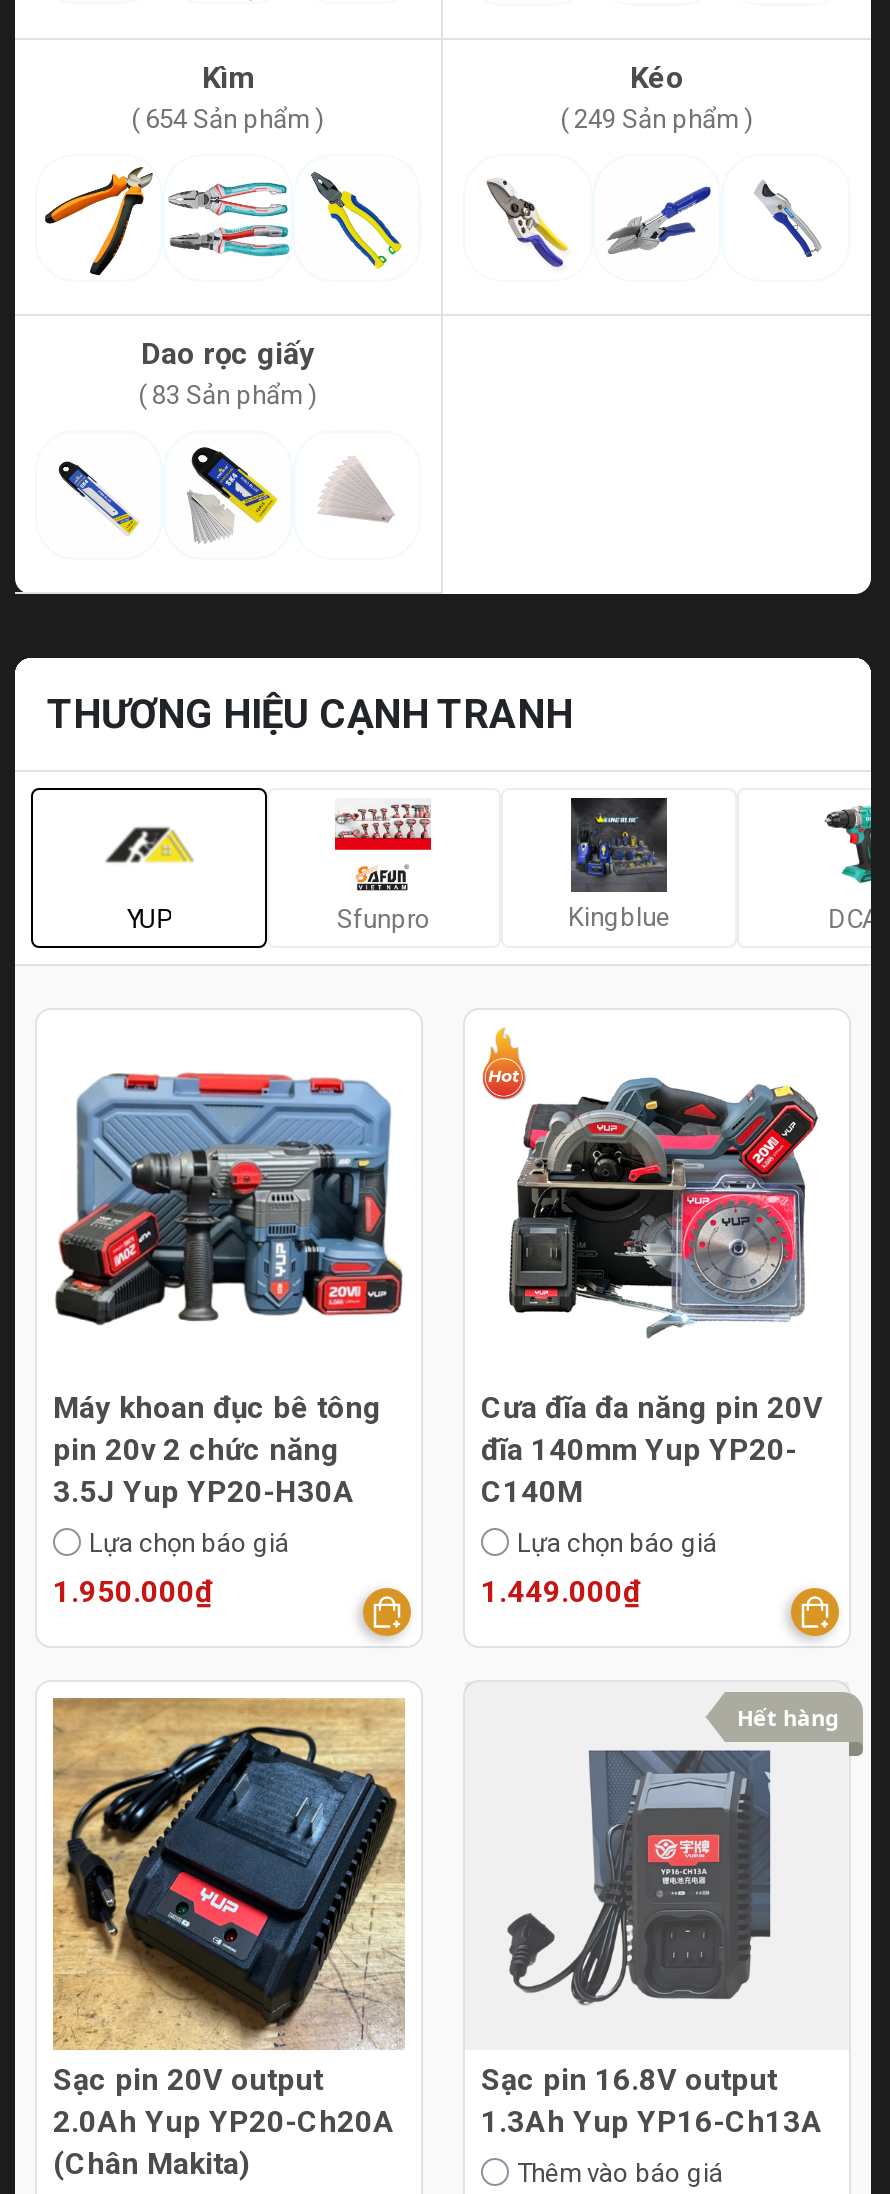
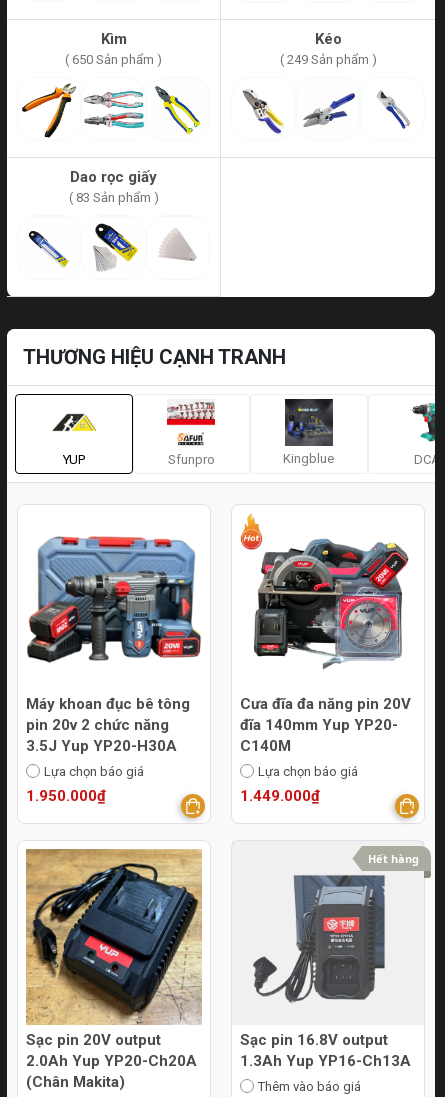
- ( 654 Sản phẩm )
+ ( 650 Sản phẩm )
